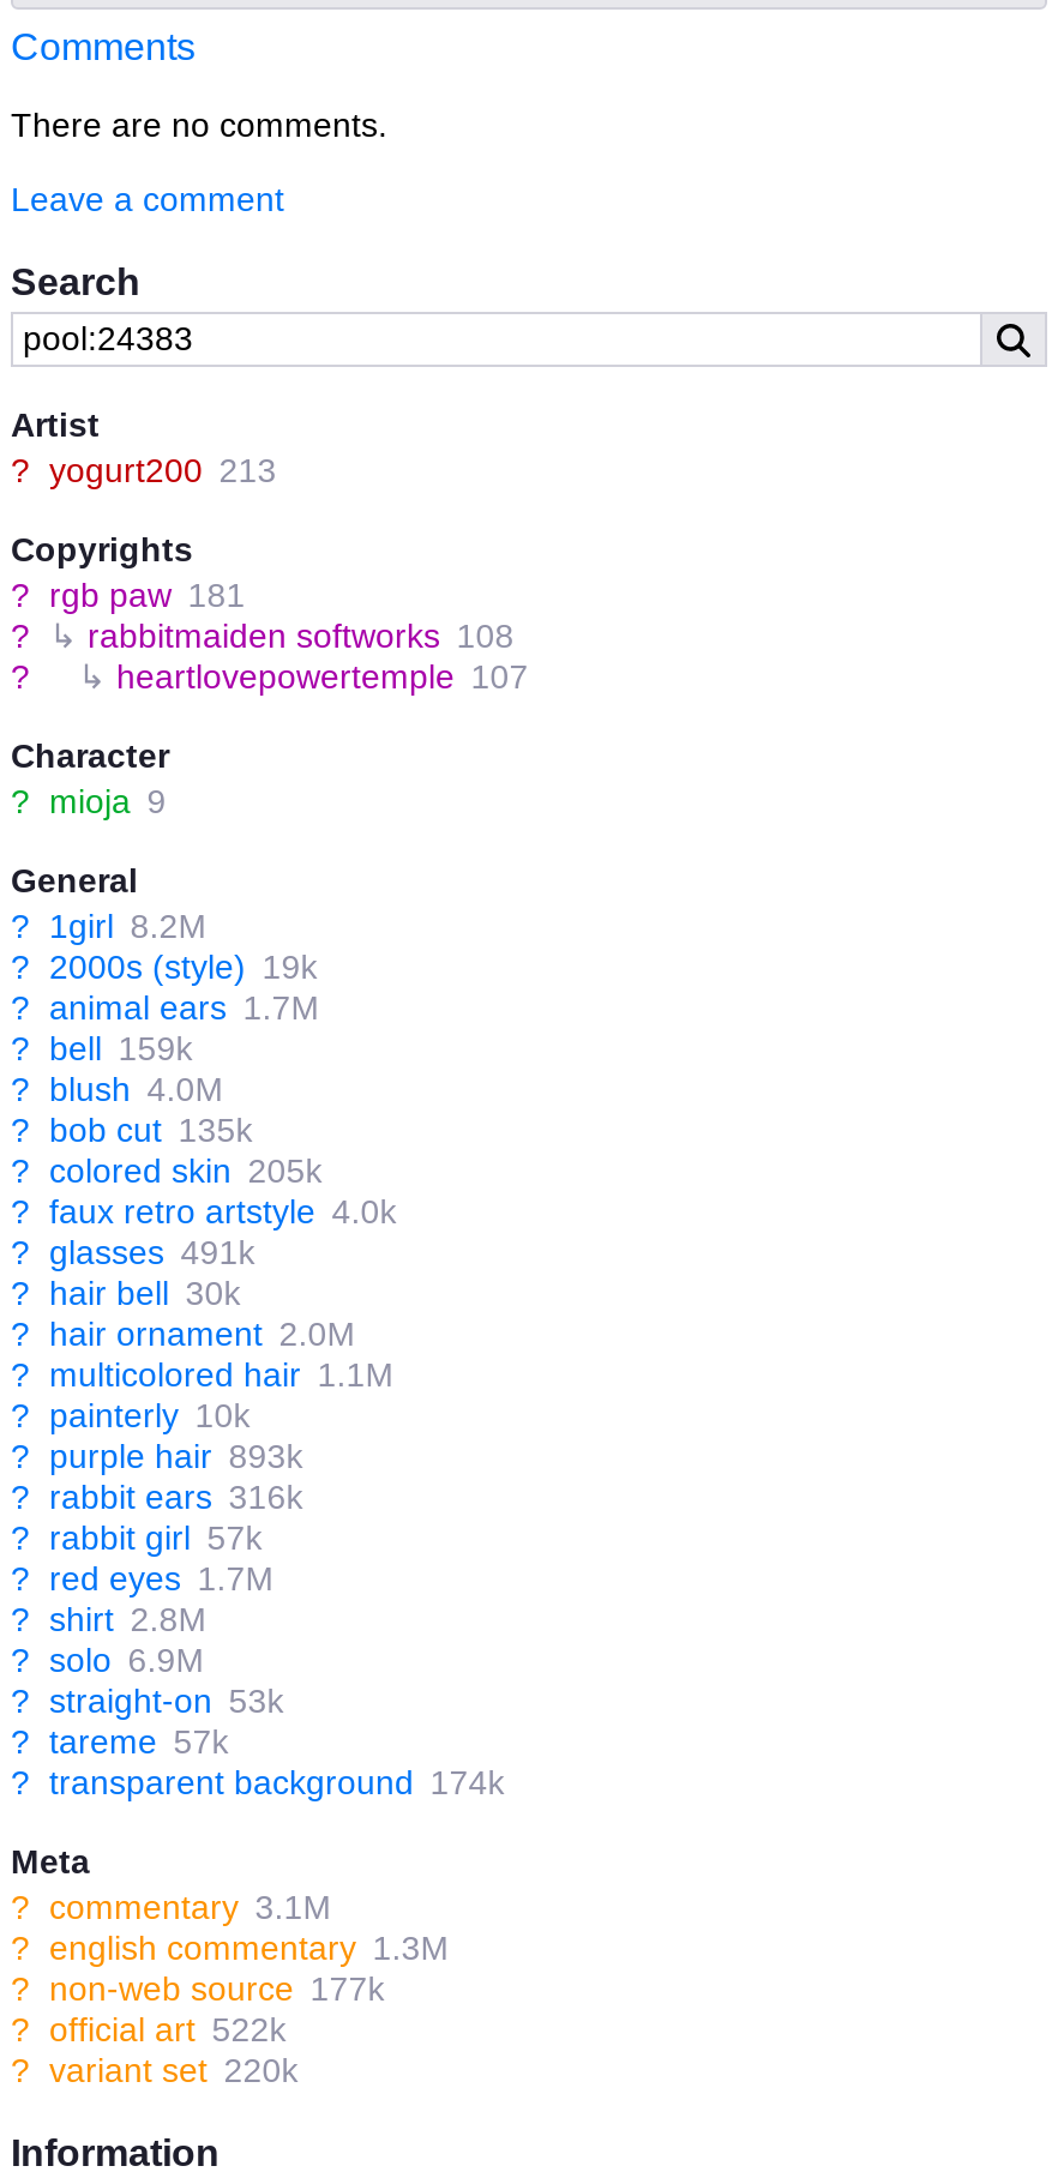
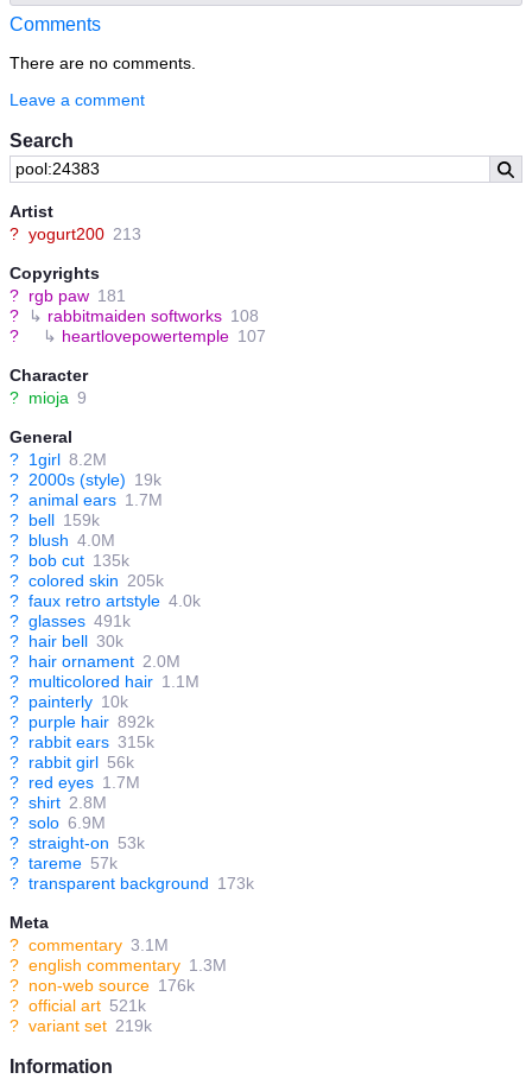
- ? purple hair 893k
+ ? purple hair 892k

- ? rabbit ears 316k
+ ? rabbit ears 315k

- ? rabbit girl 57k
+ ? rabbit girl 56k

- ? transparent background 174k
+ ? transparent background 173k

- ? non-web source 177k
+ ? non-web source 176k

- ? official art 522k
+ ? official art 521k

- ? variant set 220k
+ ? variant set 219k
